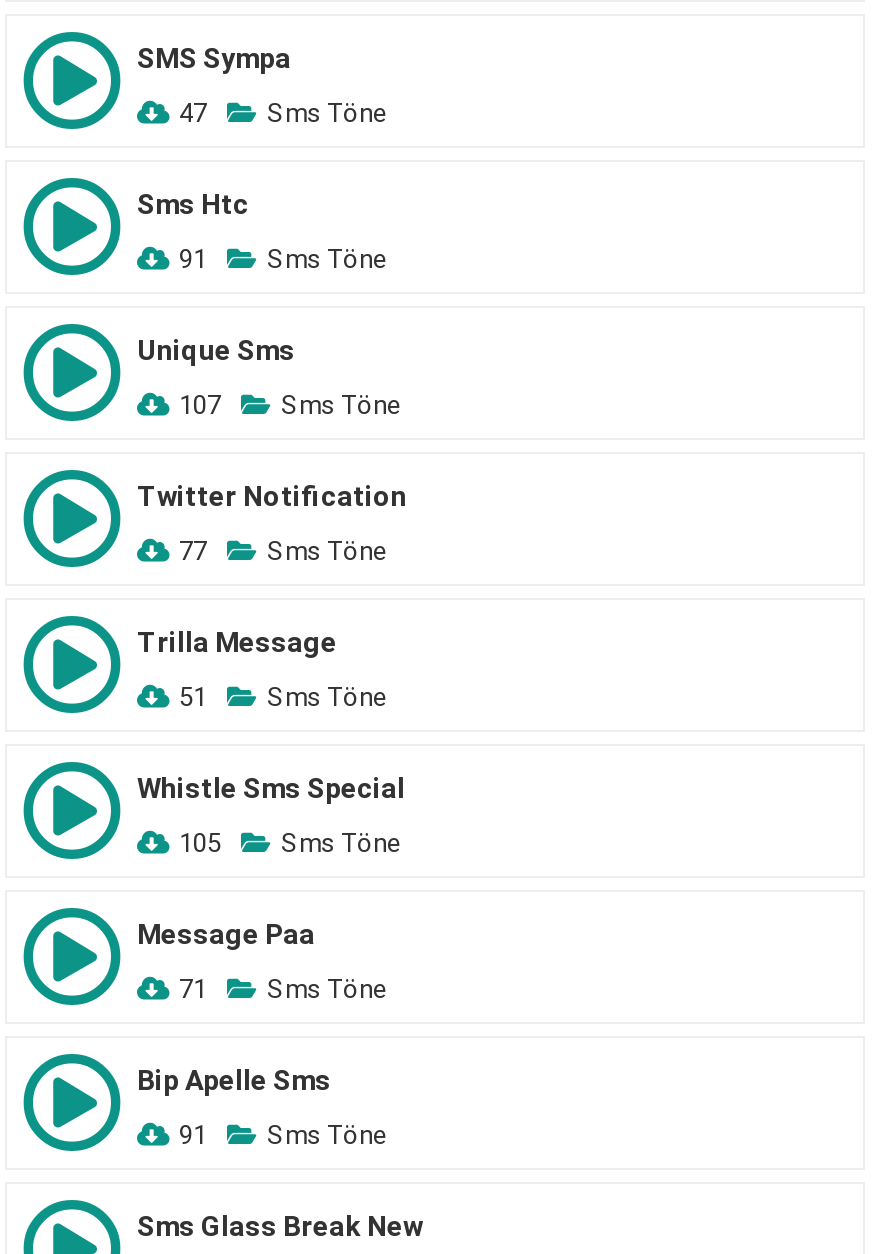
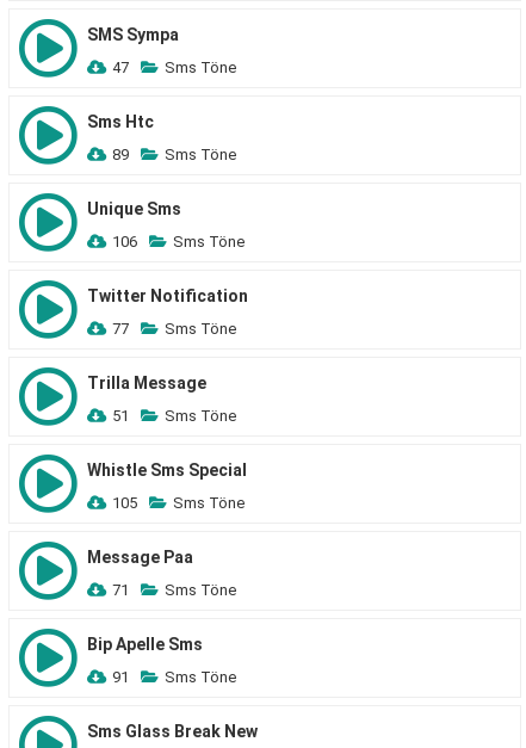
- 91 Sms Töne
+ 89 Sms Töne

- 107 Sms Töne
+ 106 Sms Töne
